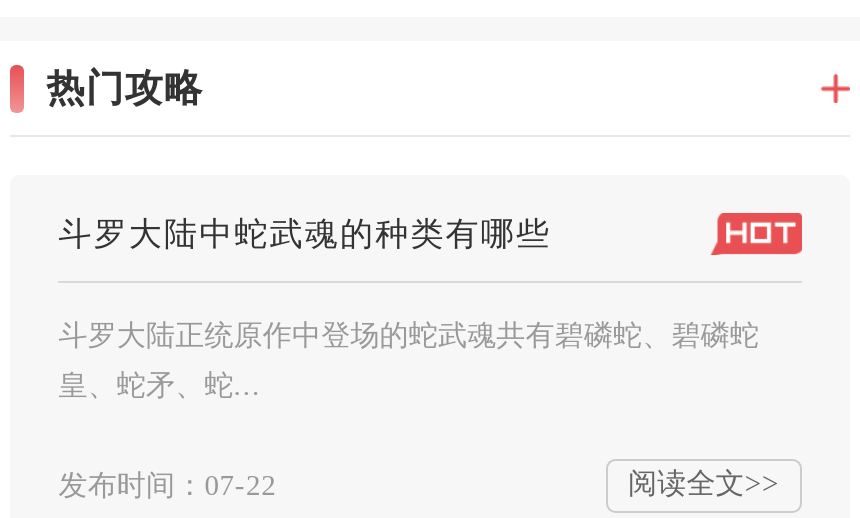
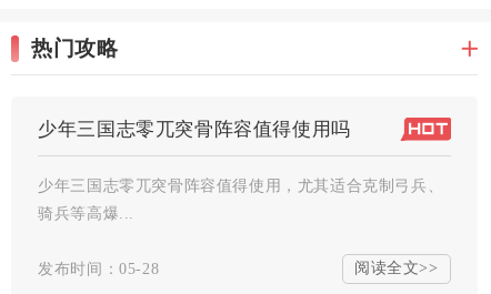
- 斗罗大陆中蛇武魂的种类有哪些
+ 少年三国志零兀突骨阵容值得使用吗

- 斗罗大陆正统原作中登场的蛇武魂共有碧磷蛇、碧磷蛇
+ 少年三国志零兀突骨阵容值得使用，尤其适合克制弓兵、

- 皇、蛇矛、蛇...
+ 骑兵等高爆...

- 发布时间：07-22
+ 发布时间：05-28
